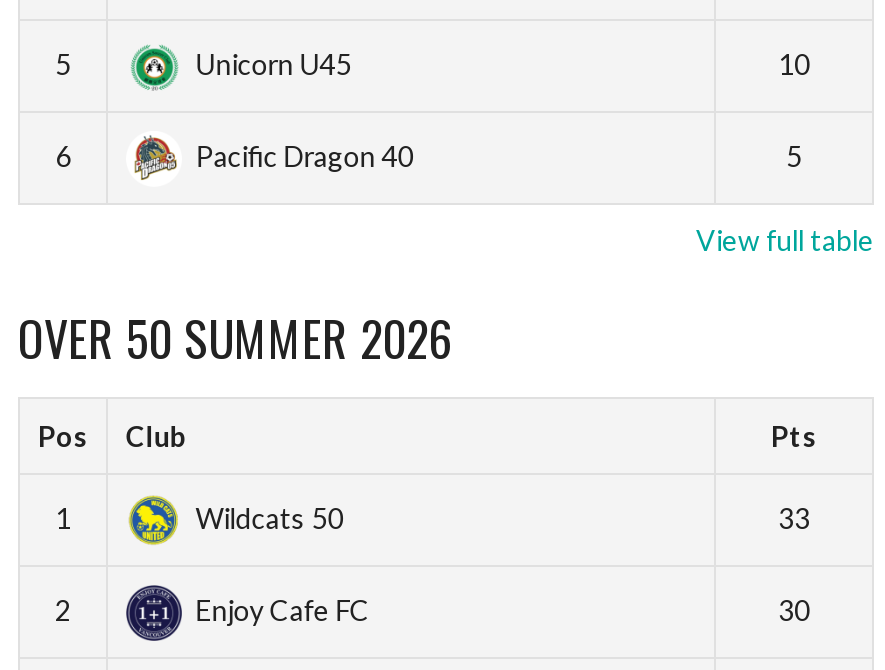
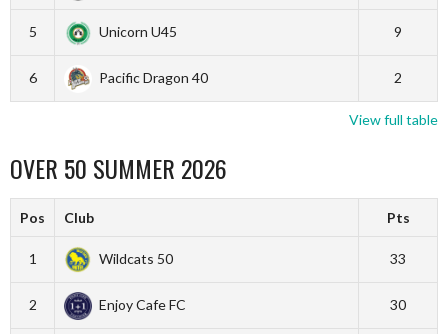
- 10
+ 9

- 5
+ 2
